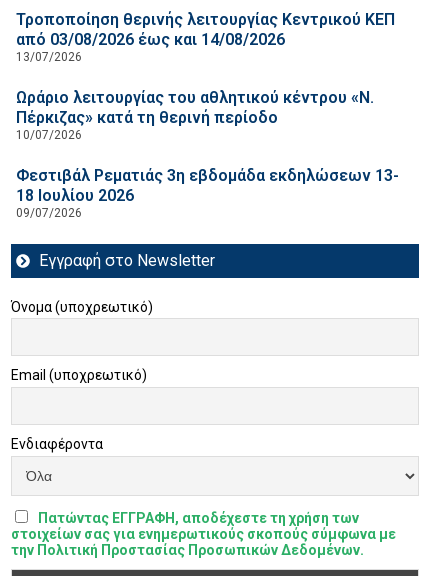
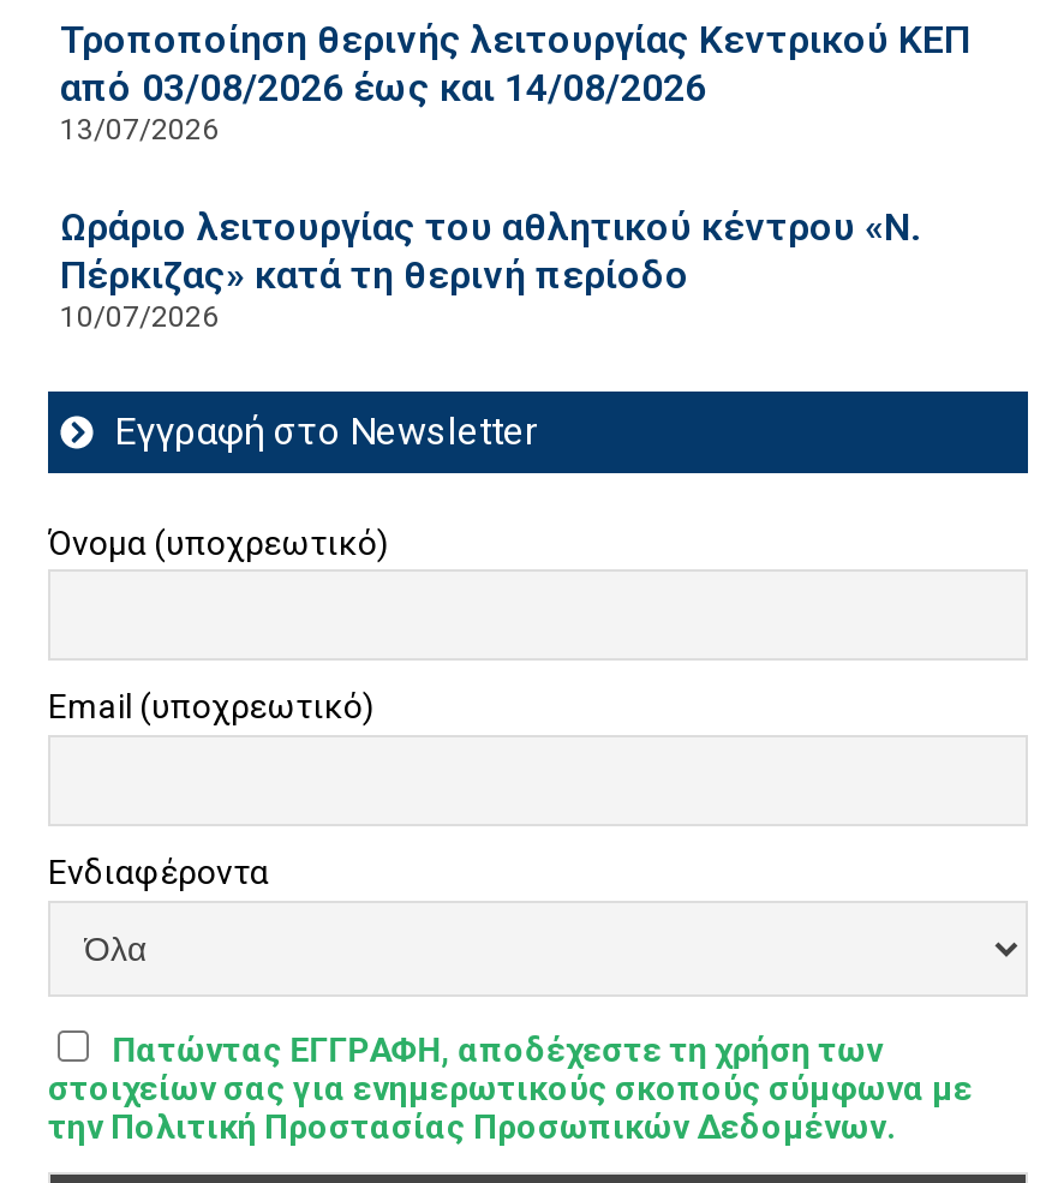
- Φεστιβάλ Ρεματιάς 3η εβδομάδα εκδηλώσεων 13-
- 18 Ιουλίου 2026
- 09/07/2026
